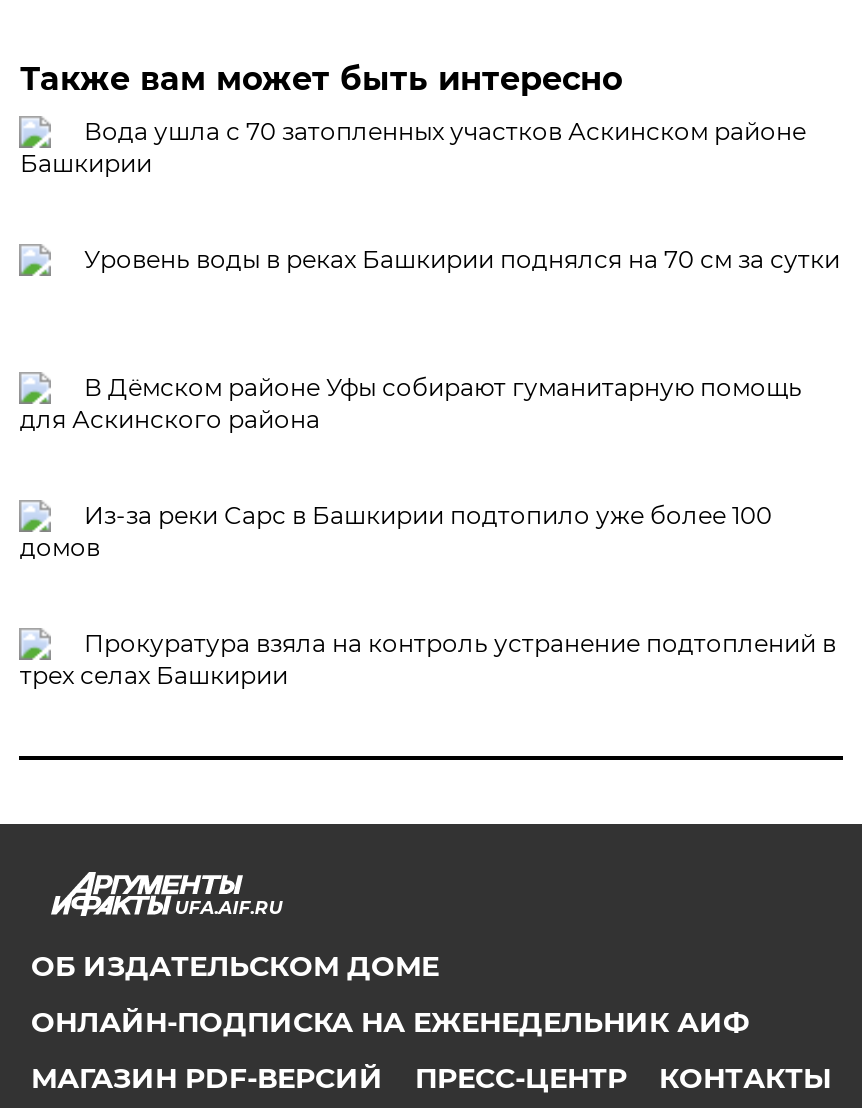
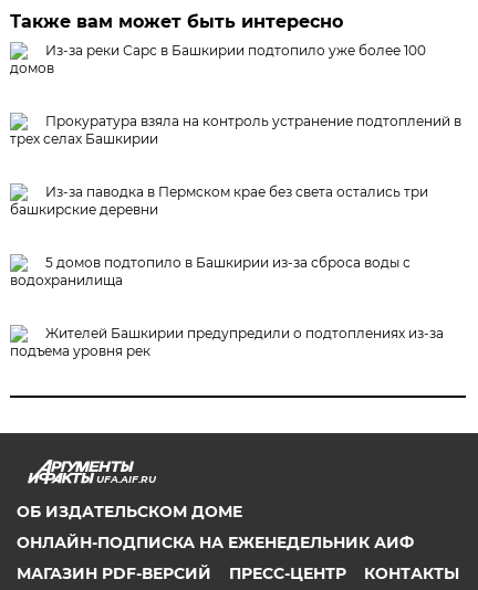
- Вода ушла с 70 затопленных участков Аскинском районе
- Башкирии
- Уровень воды в реках Башкирии поднялся на 70 см за сутки

- В Дёмском районе Уфы собирают гуманитарную помощь
- для Аскинского района

moved up: Из-за реки Сарс в Башкирии подтопило уже более 100 | домов | Прокуратура взяла на контроль устранение подтоплений в | трех селах Башкирии

+ Из-за паводка в Пермском крае без света остались три
+ башкирские деревни
+ 5 домов подтопило в Башкирии из-за сброса воды с
+ водохранилища
+ Жителей Башкирии предупредили о подтоплениях из-за
+ подъема уровня рек
